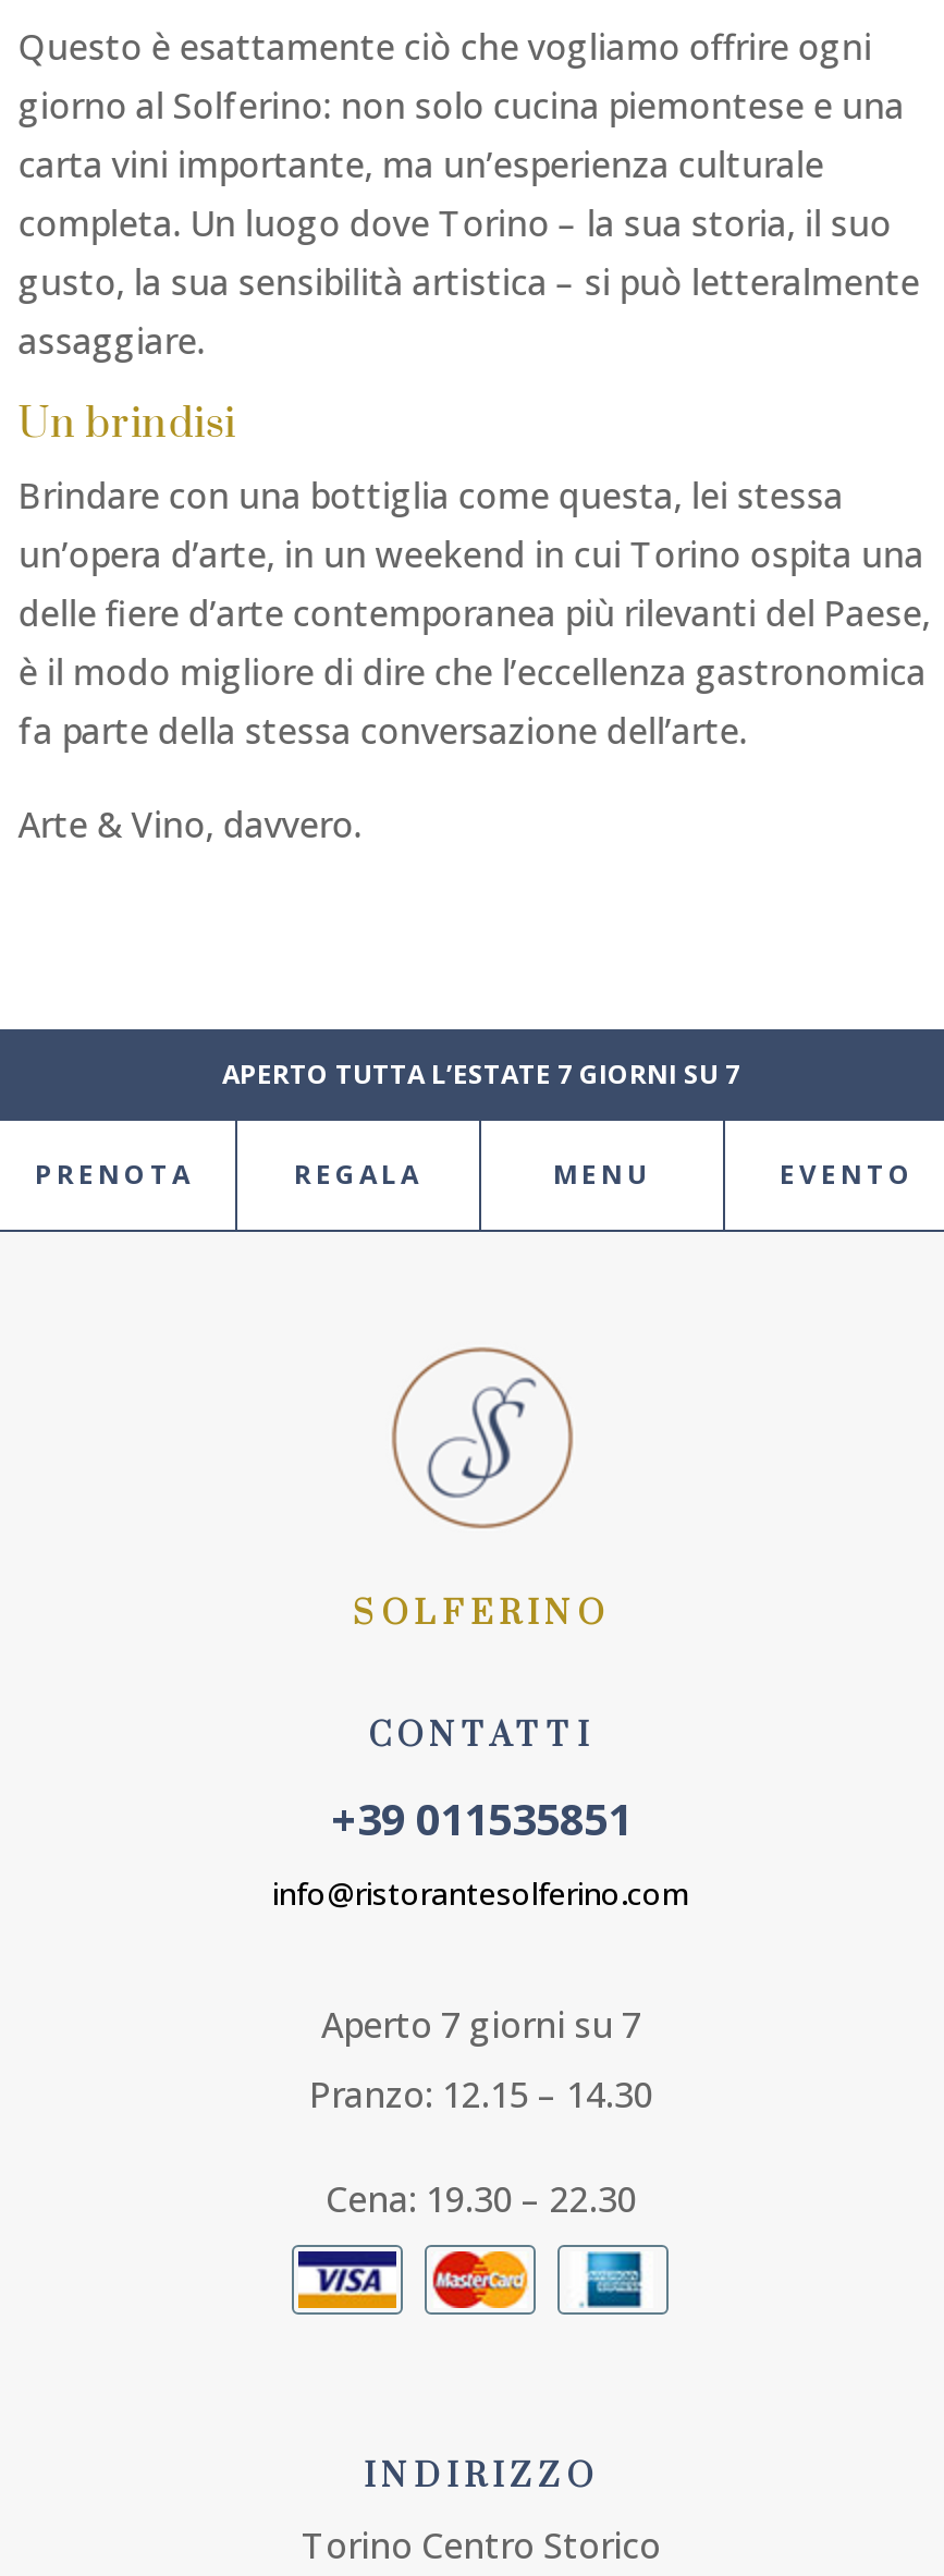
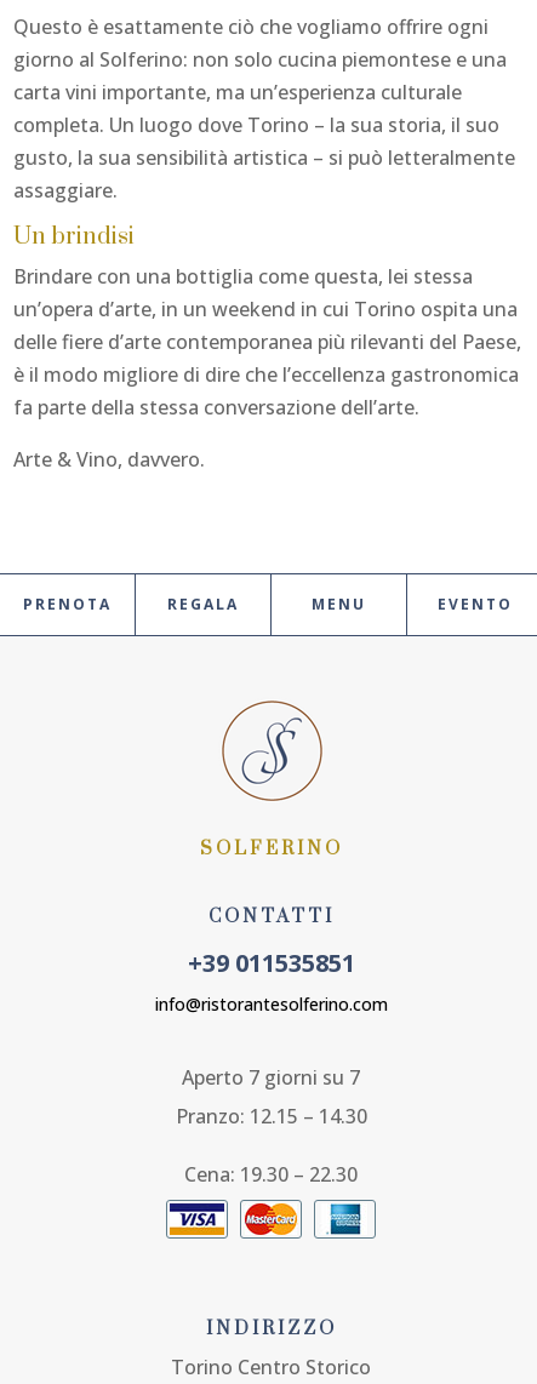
- APERTO TUTTA L’ESTATE 7 GIORNI SU 7
